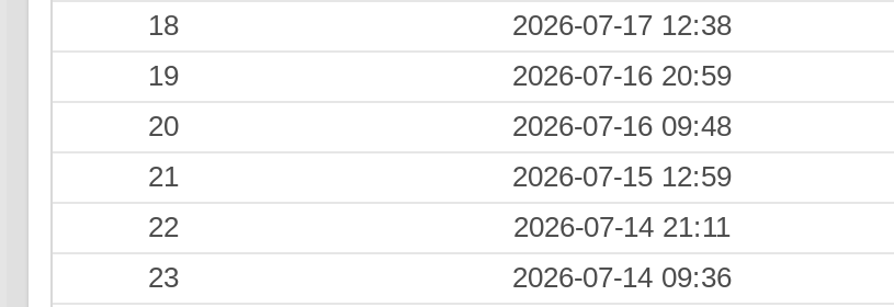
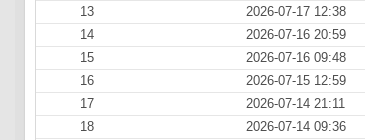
- 18
+ 13

- 19
+ 14

- 20
+ 15

- 21
+ 16

- 22
+ 17

- 23
+ 18
